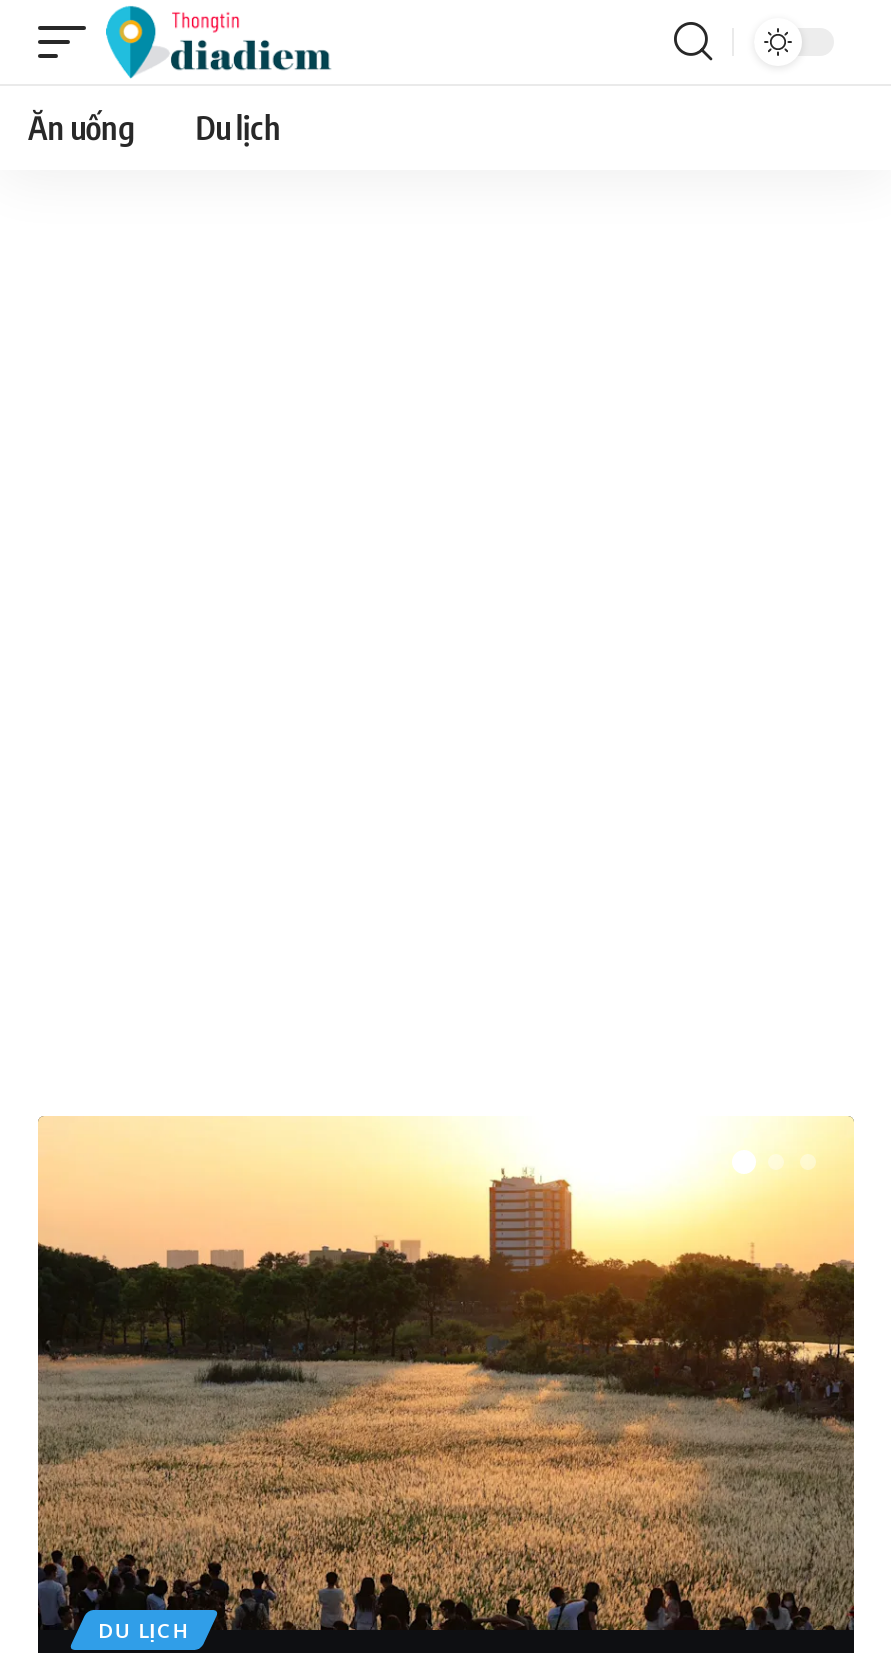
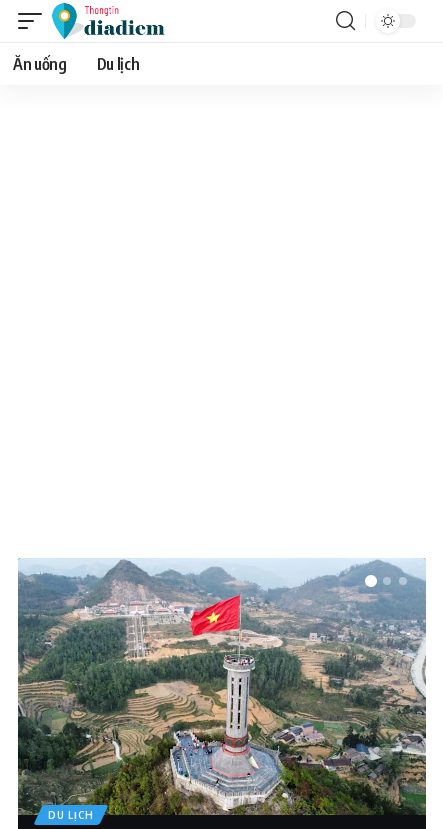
- [image]
+ [image]
